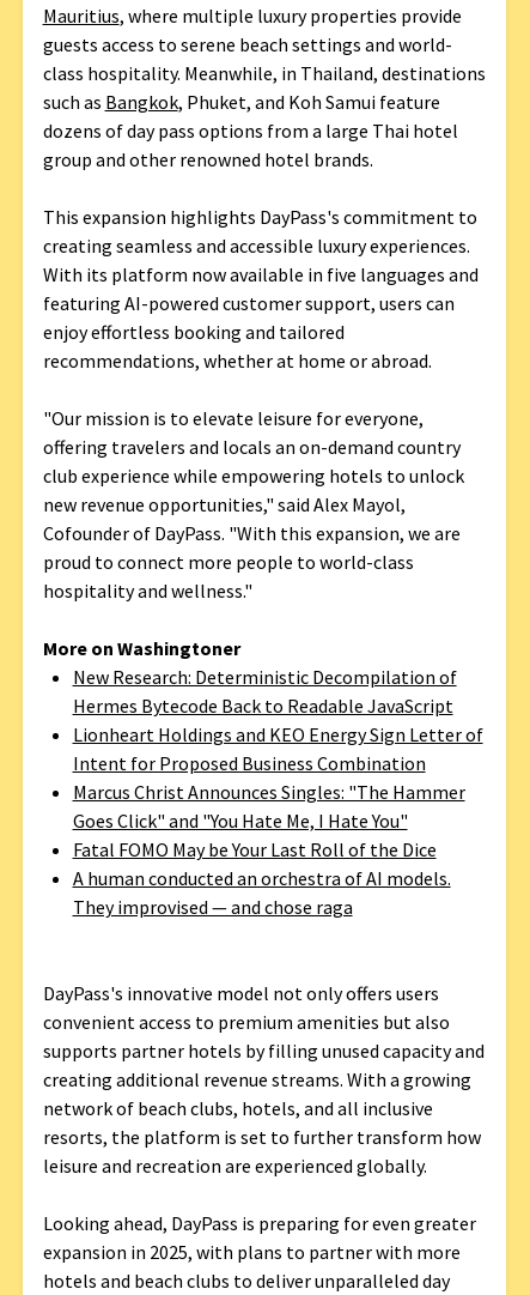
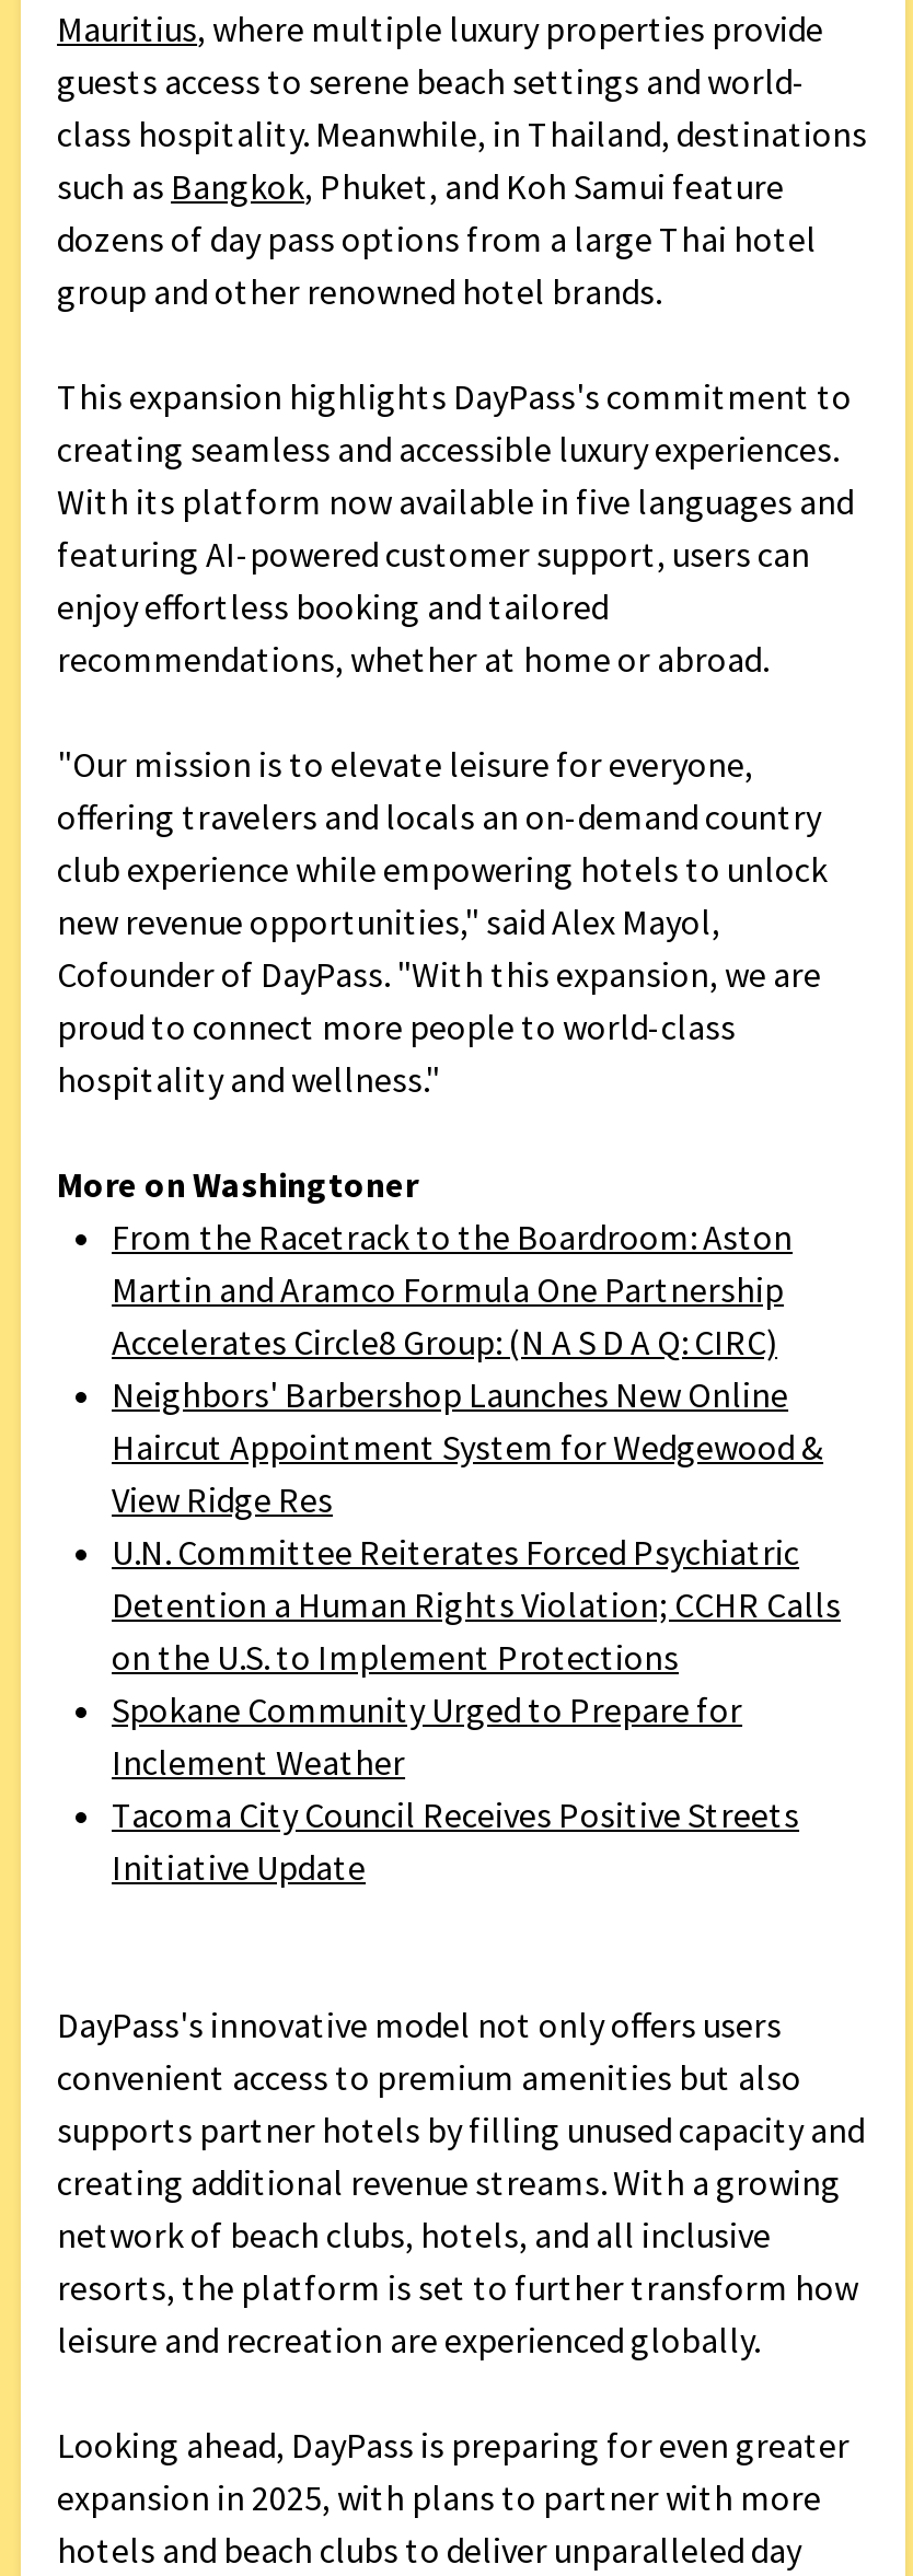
- New Research: Deterministic Decompilation of
- Hermes Bytecode Back to Readable JavaScript
- Lionheart Holdings and KEO Energy Sign Letter of
- Intent for Proposed Business Combination
- Marcus Christ Announces Singles: "The Hammer
- Goes Click" and "You Hate Me, I Hate You"
- Fatal FOMO May be Your Last Roll of the Dice
- A human conducted an orchestra of AI models.
- They improvised — and chose raga
+ From the Racetrack to the Boardroom: Aston
+ Martin and Aramco Formula One Partnership
+ Accelerates Circle8 Group: (N A S D A Q: CIRC)
+ Neighbors' Barbershop Launches New Online
+ Haircut Appointment System for Wedgewood &
+ View Ridge Res
+ U.N. Committee Reiterates Forced Psychiatric
+ Detention a Human Rights Violation; CCHR Calls
+ on the U.S. to Implement Protections
+ Spokane Community Urged to Prepare for
+ Inclement Weather
+ Tacoma City Council Receives Positive Streets
+ Initiative Update
